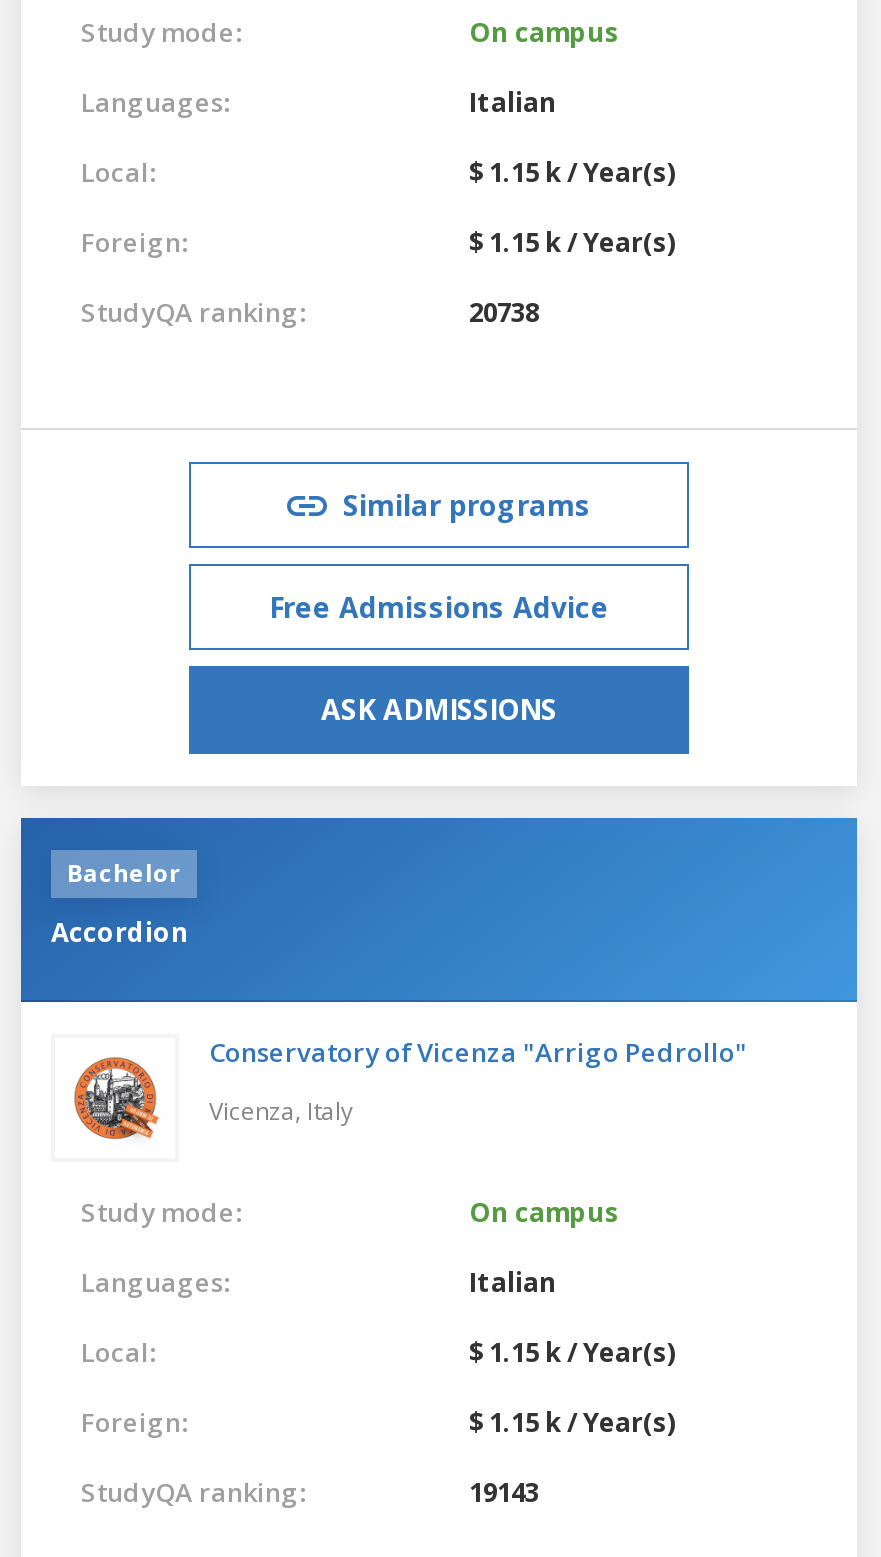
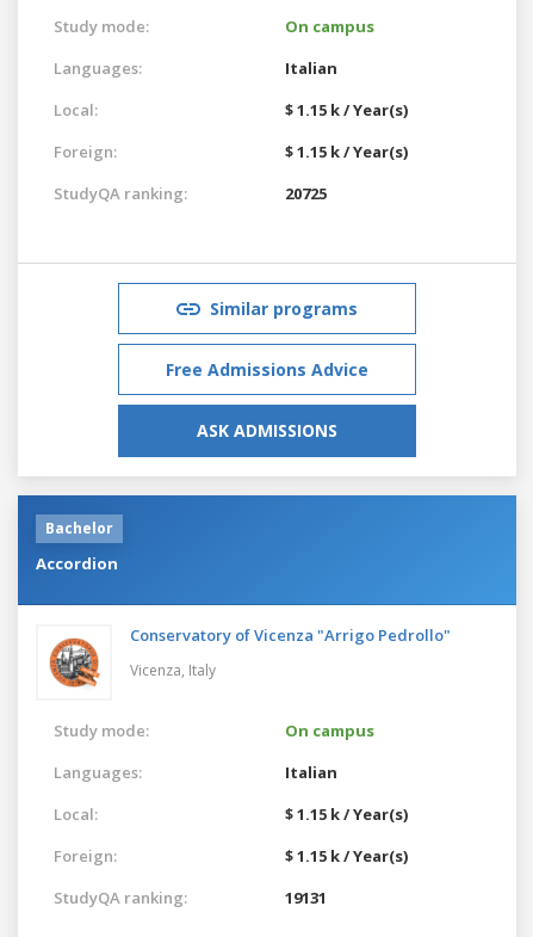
- 20738
+ 20725

- 19143
+ 19131
